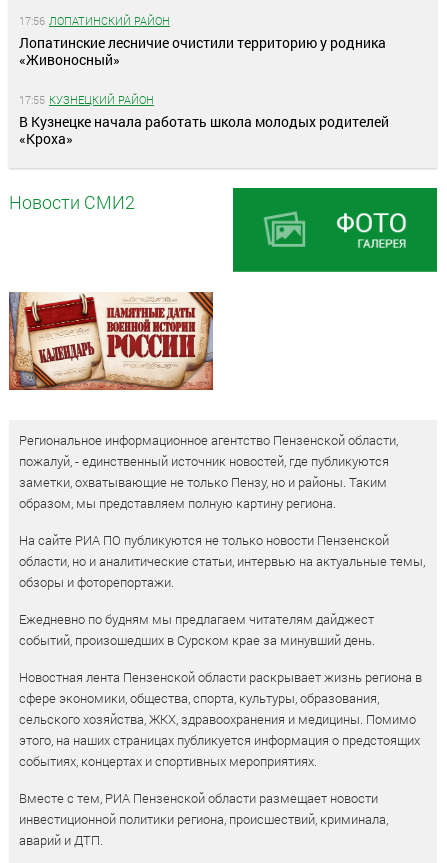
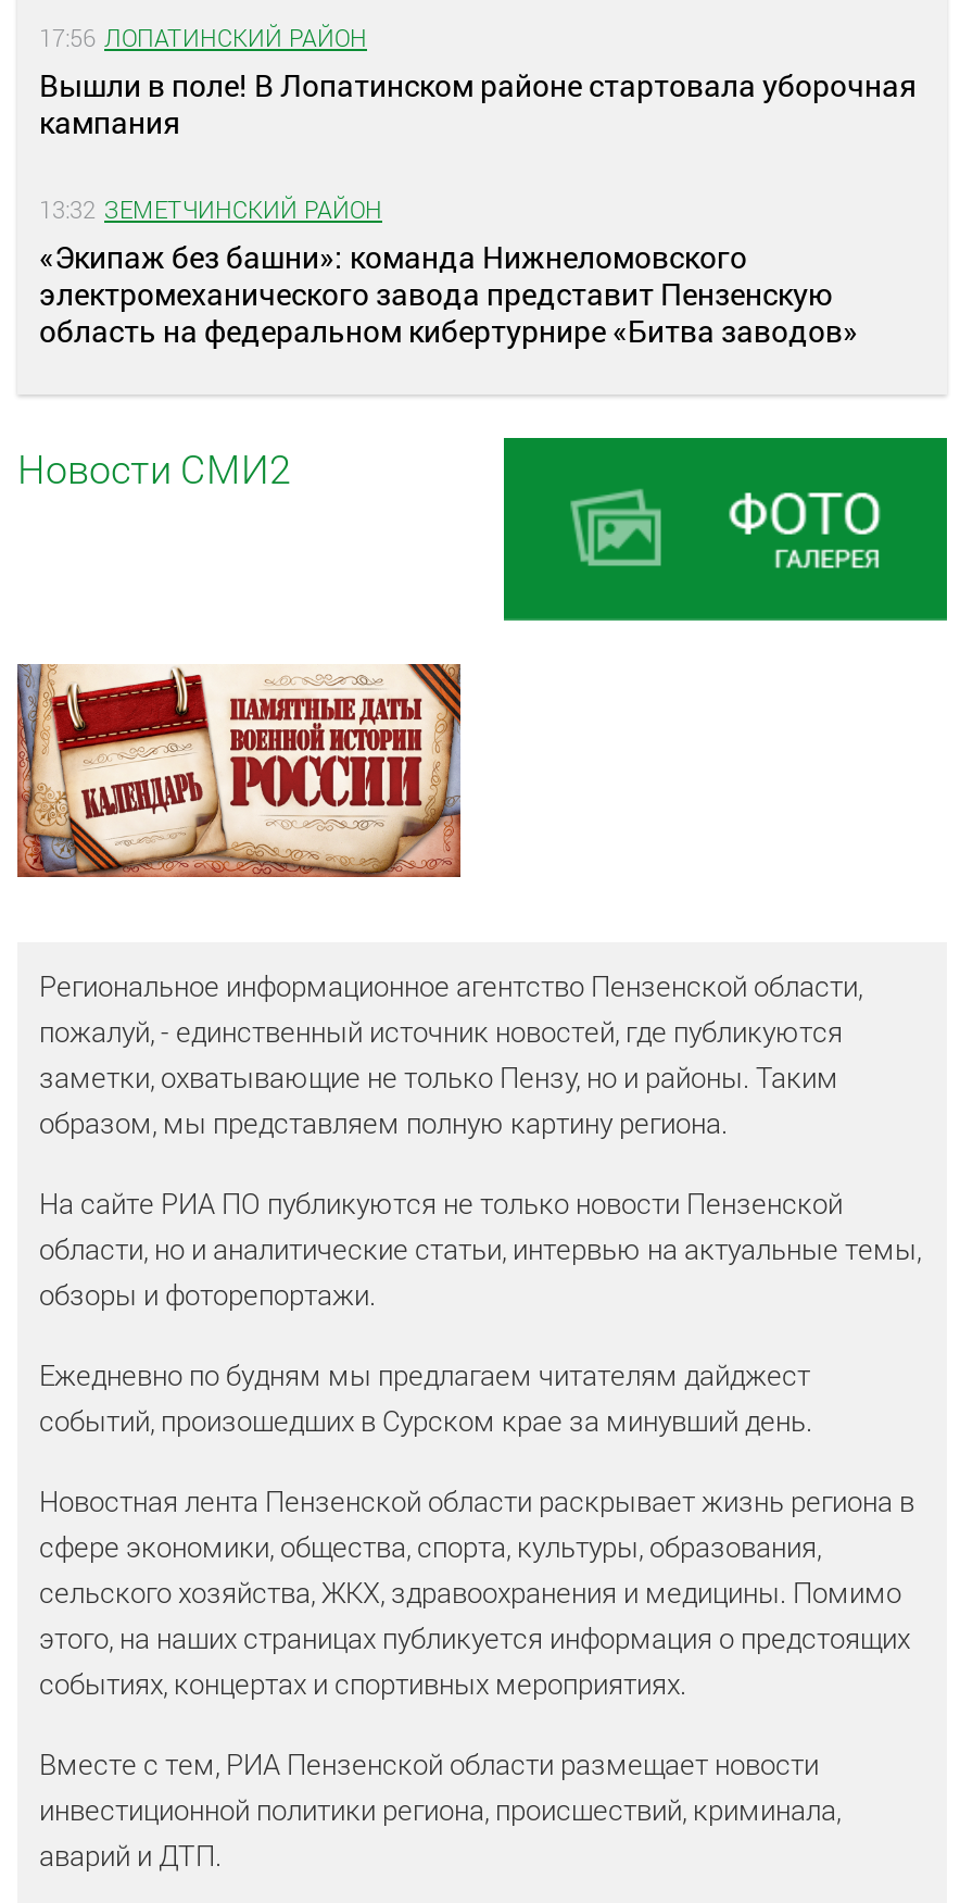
- Лопатинские лесничие очистили территорию у родника
- «Живоносный»
+ Вышли в поле! В Лопатинском районе стартовала уборочная
+ кампания

- 17:55 КУЗНЕЦКИЙ РАЙОН
- В Кузнецке начала работать школа молодых родителей
- «Кроха»
+ 13:32 ЗЕМЕТЧИНСКИЙ РАЙОН
+ «Экипаж без башни»: команда Нижнеломовского
+ электромеханического завода представит Пензенскую
+ область на федеральном кибертурнире «Битва заводов»
